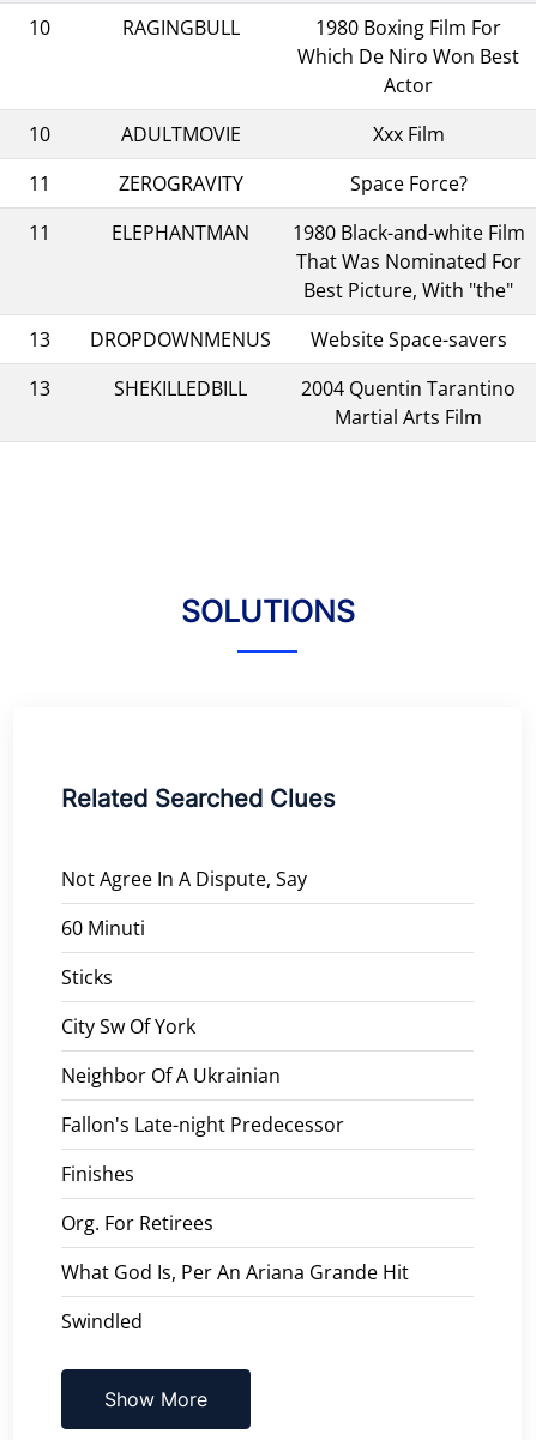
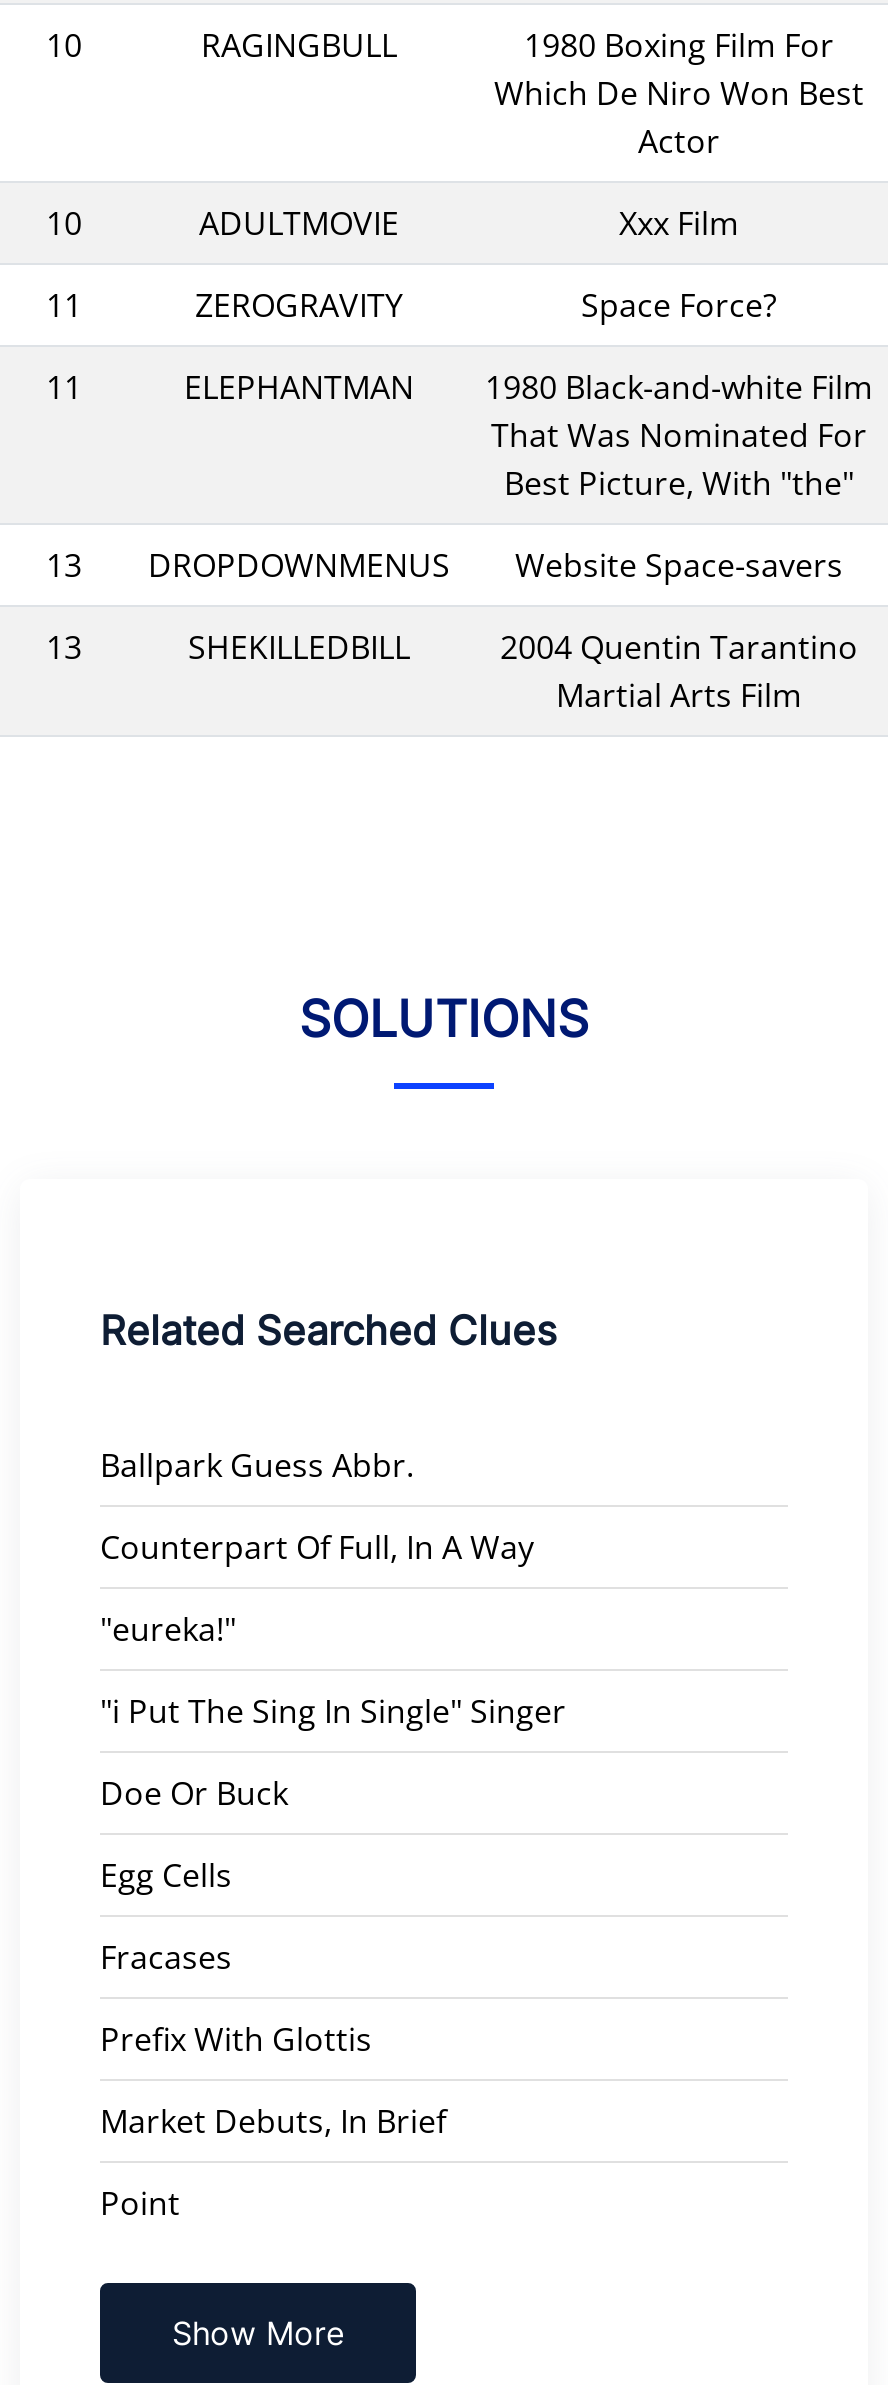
- Not Agree In A Dispute, Say
+ Ballpark Guess Abbr.

- 60 Minuti
+ Counterpart Of Full, In A Way

- Sticks
+ "eureka!"

- City Sw Of York
+ "i Put The Sing In Single" Singer

- Neighbor Of A Ukrainian
+ Doe Or Buck

- Fallon's Late-night Predecessor
+ Egg Cells

- Finishes
+ Fracases

- Org. For Retirees
+ Prefix With Glottis

- What God Is, Per An Ariana Grande Hit
+ Market Debuts, In Brief

- Swindled
+ Point
